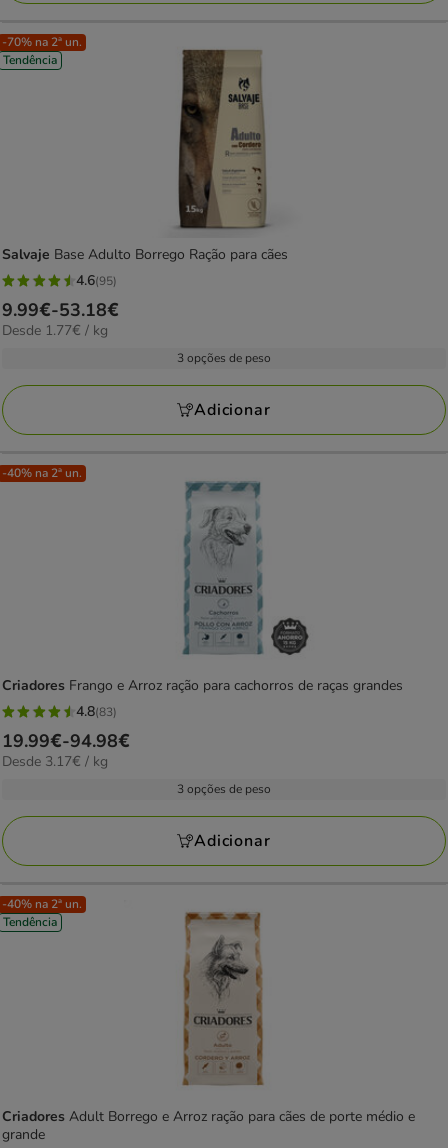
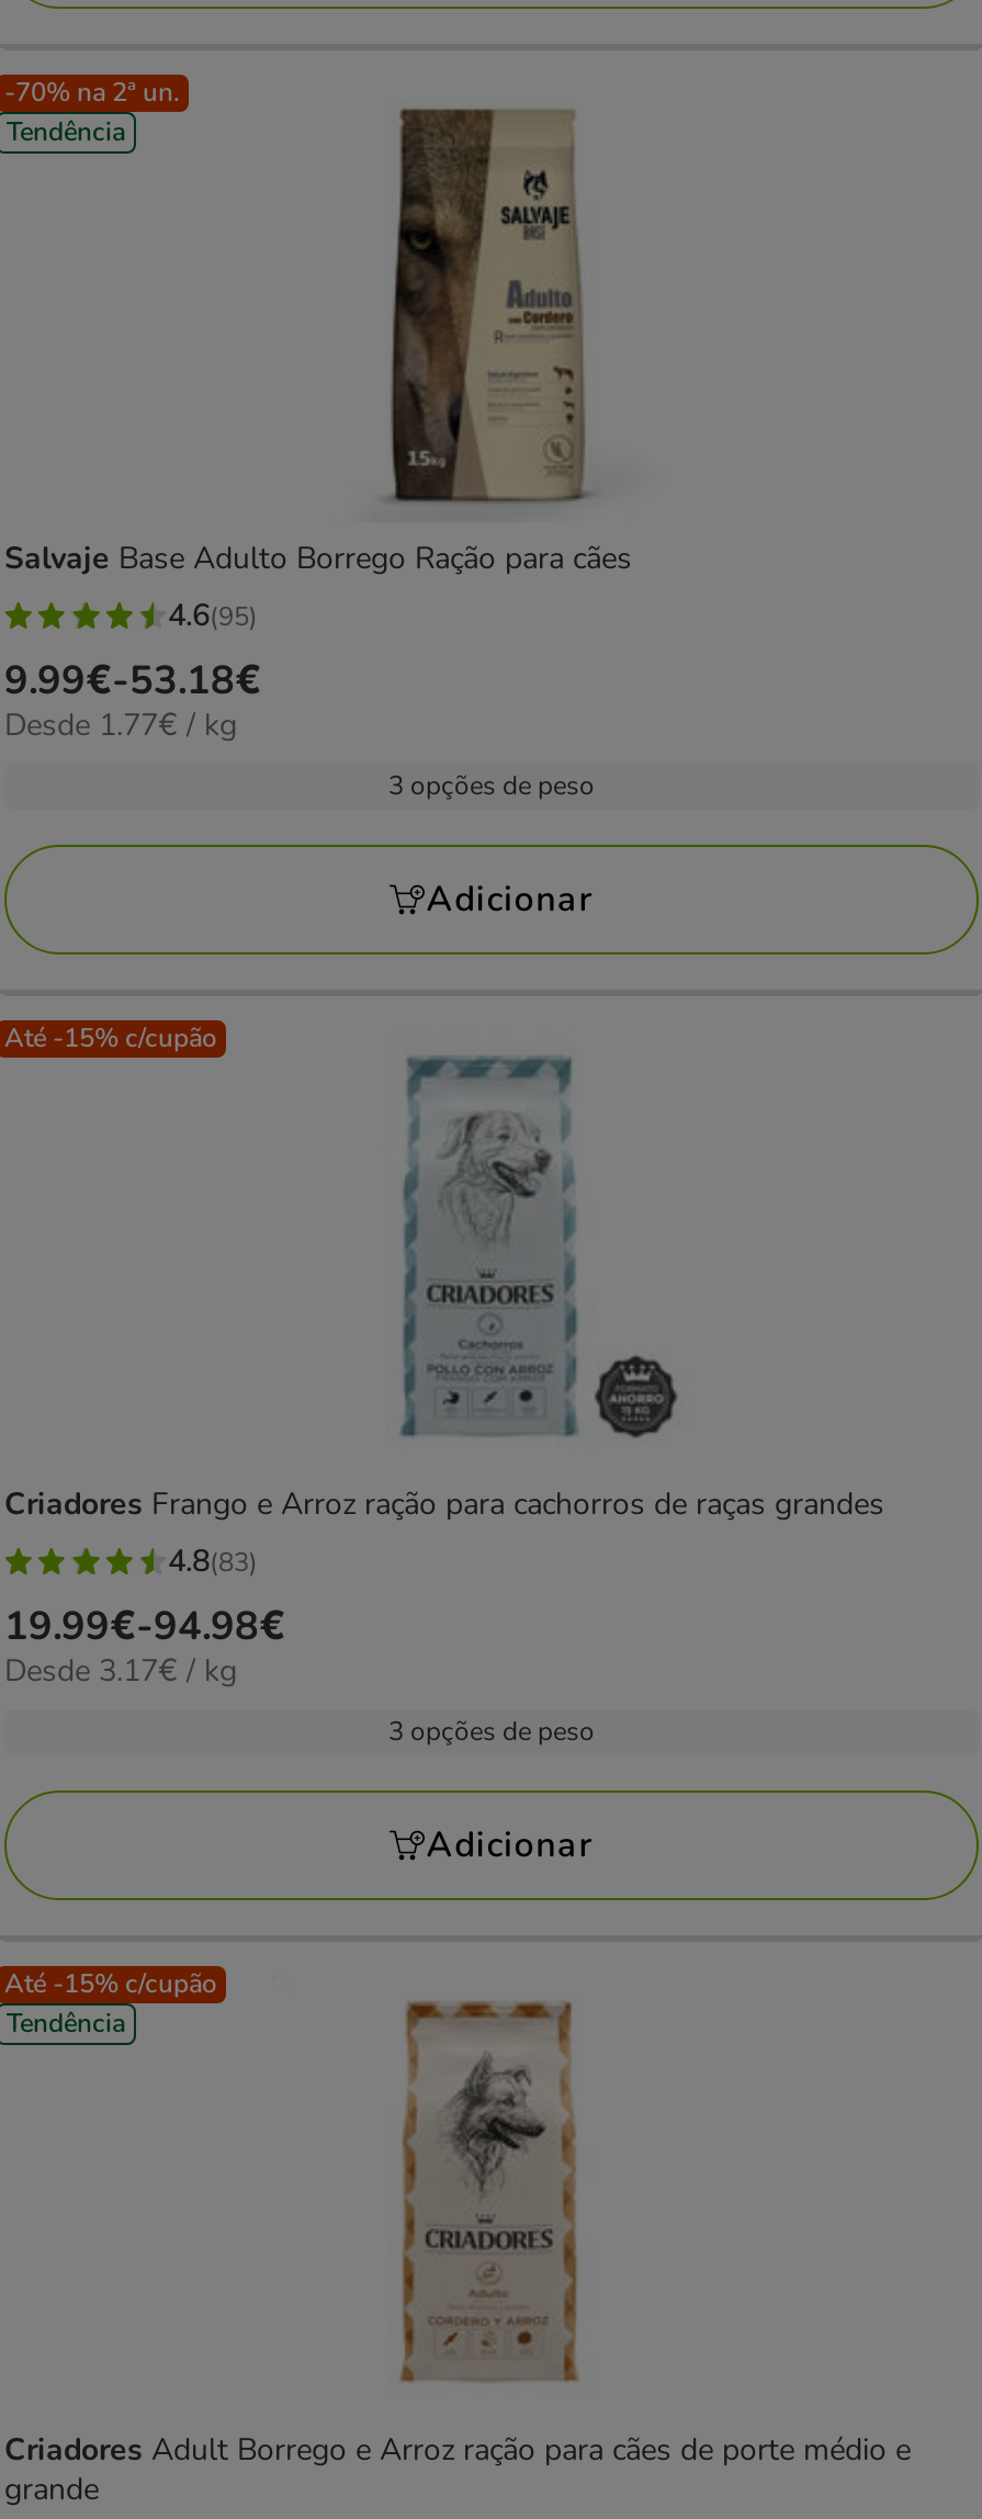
- -40% na 2ª un.
+ Até -15% c/cupão

- -40% na 2ª un.
+ Até -15% c/cupão
